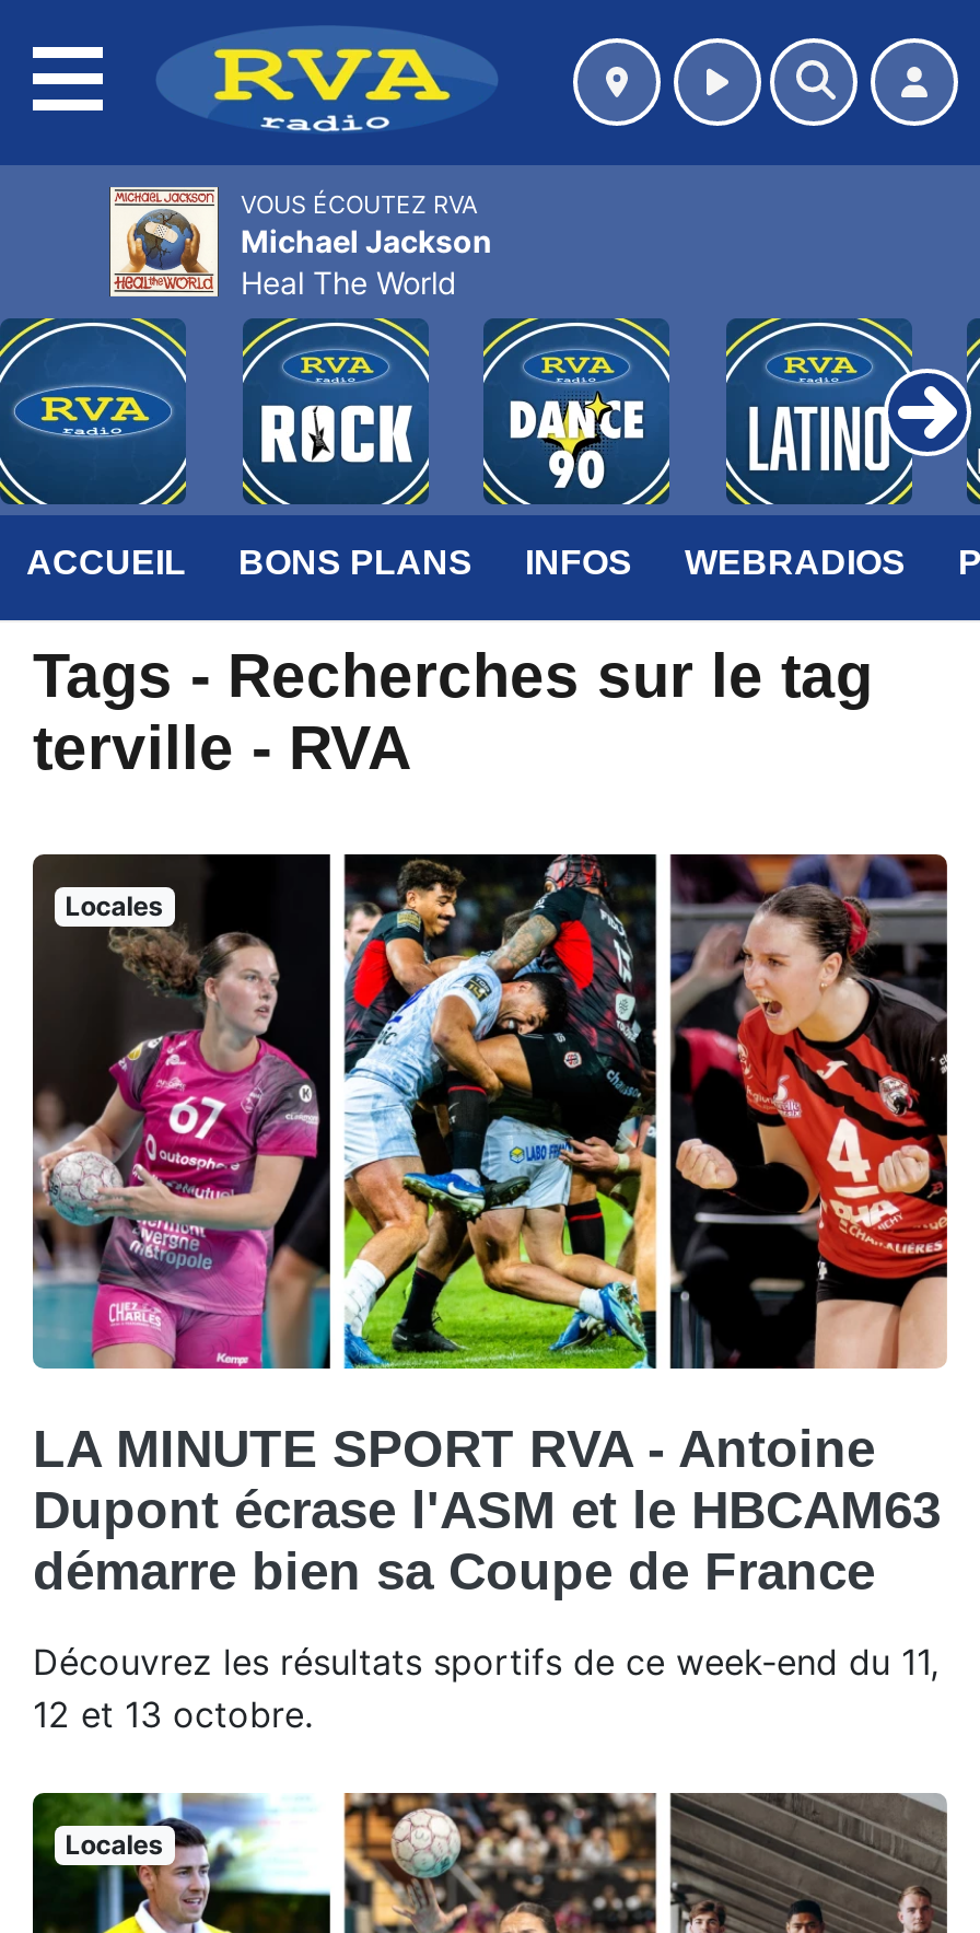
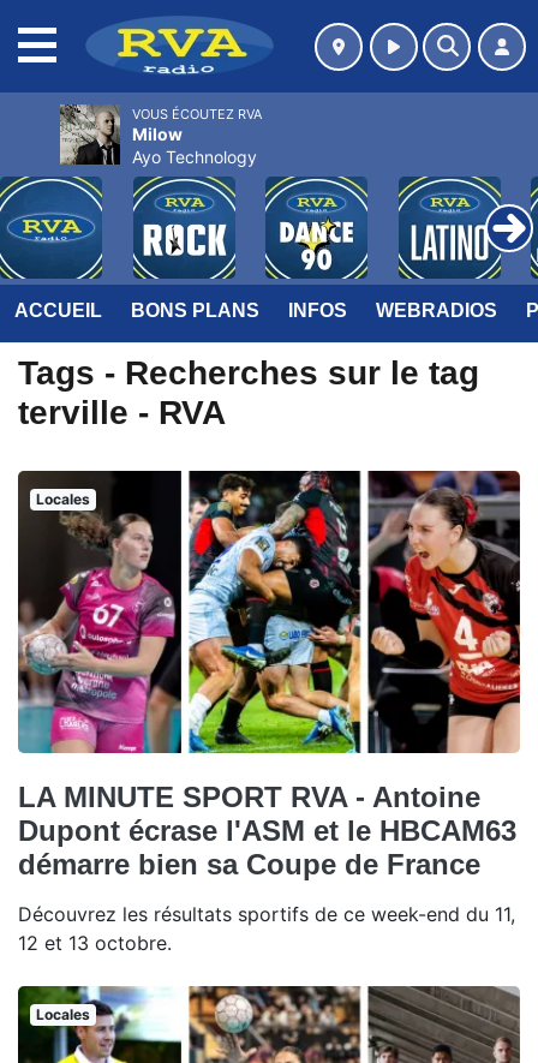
- [image]
- Michael Jackson
- Heal The World
+ [image]
+ Milow
+ Ayo Technology
